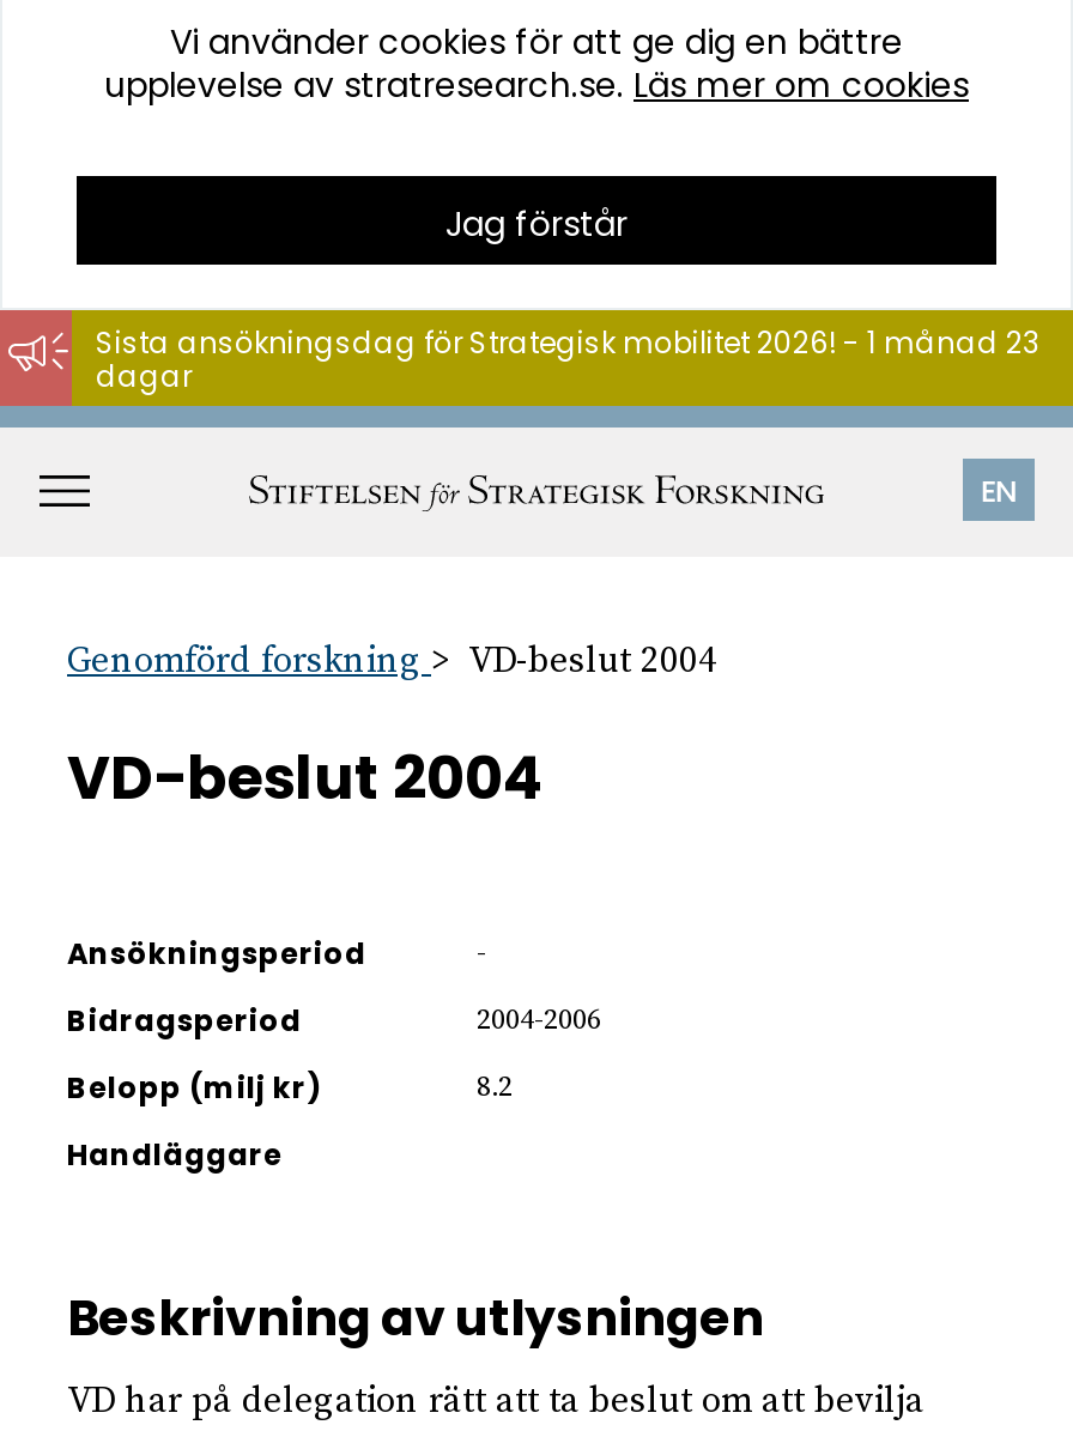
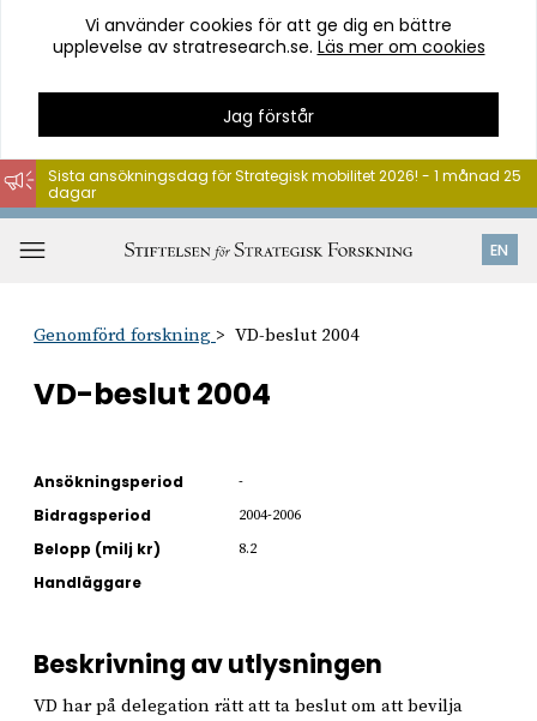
- Sista ansökningsdag för Strategisk mobilitet 2026! - 1 månad 23
+ Sista ansökningsdag för Strategisk mobilitet 2026! - 1 månad 25
